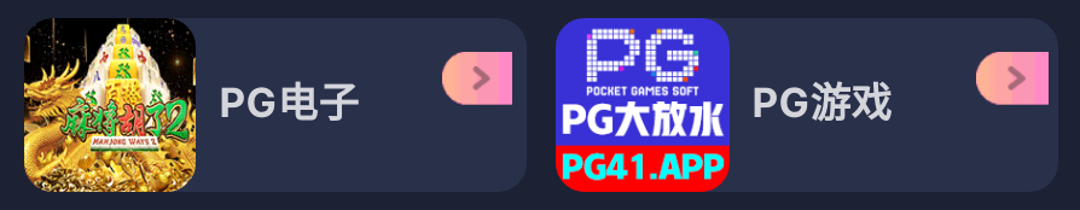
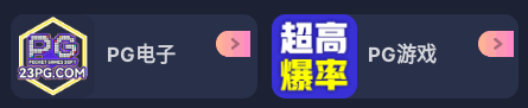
- [image]
+ [image]

- [image]
+ [image]
